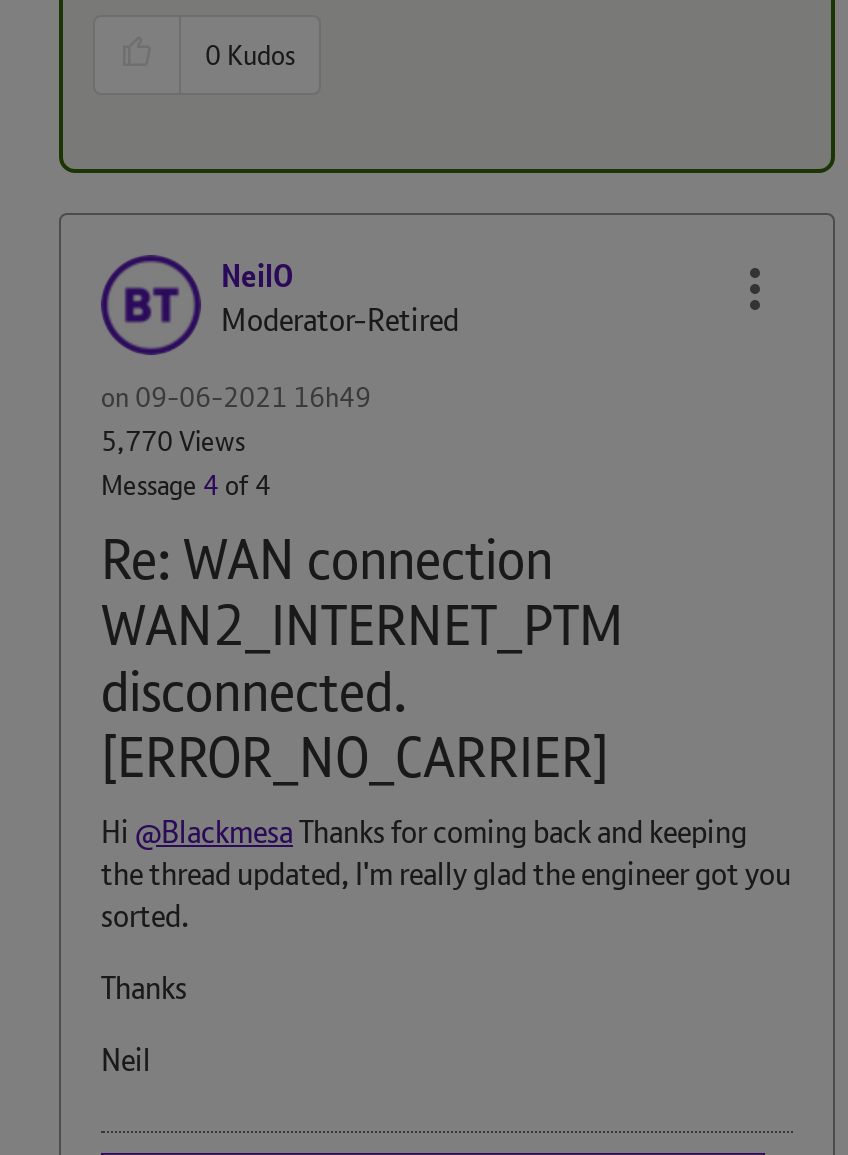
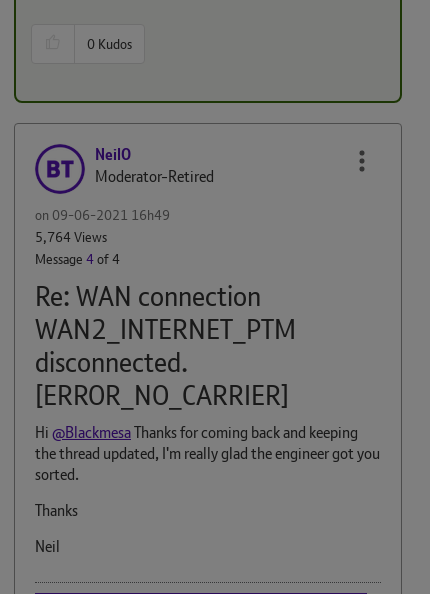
- 5,770 Views
+ 5,764 Views
